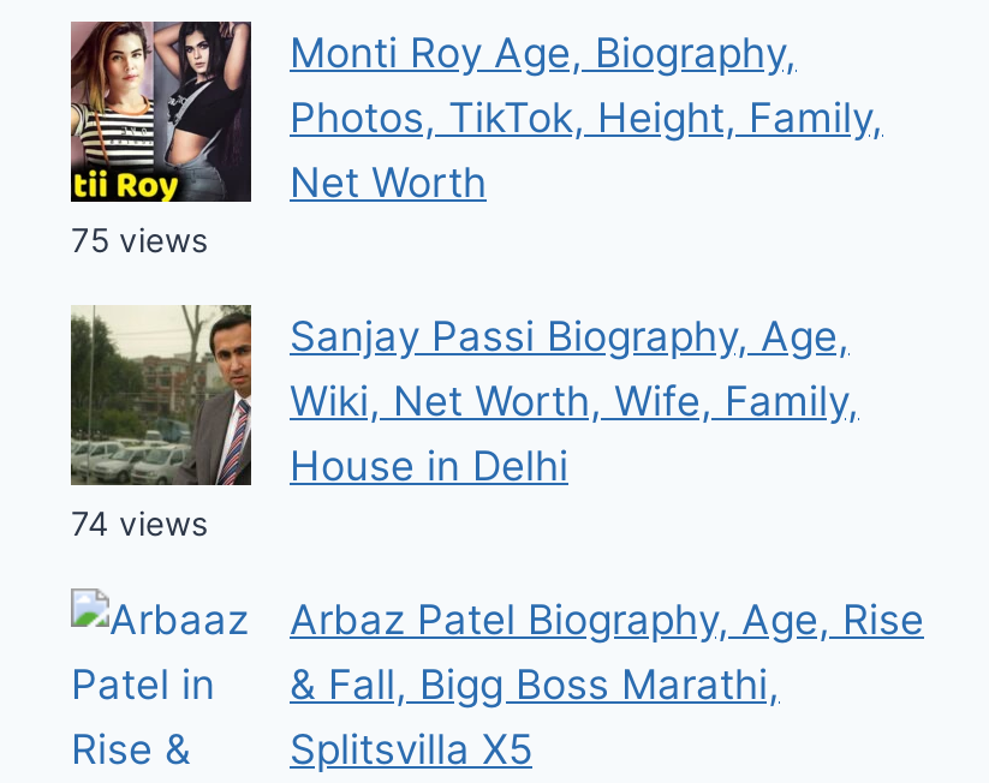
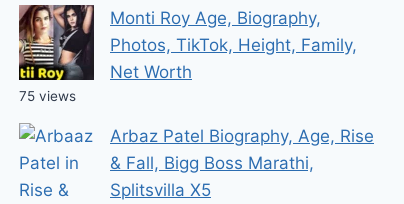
- [image]
- Sanjay Passi Biography, Age,
- Wiki, Net Worth, Wife, Family,
- House in Delhi
- 74 views
